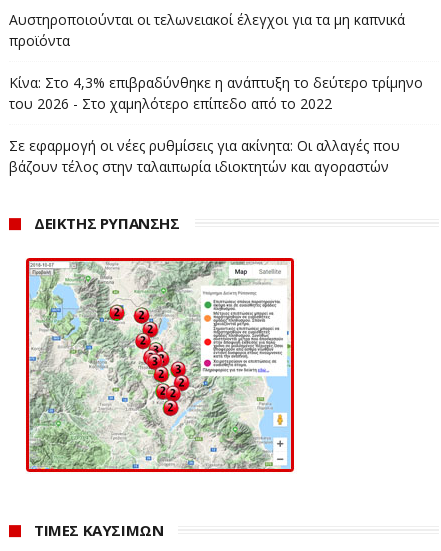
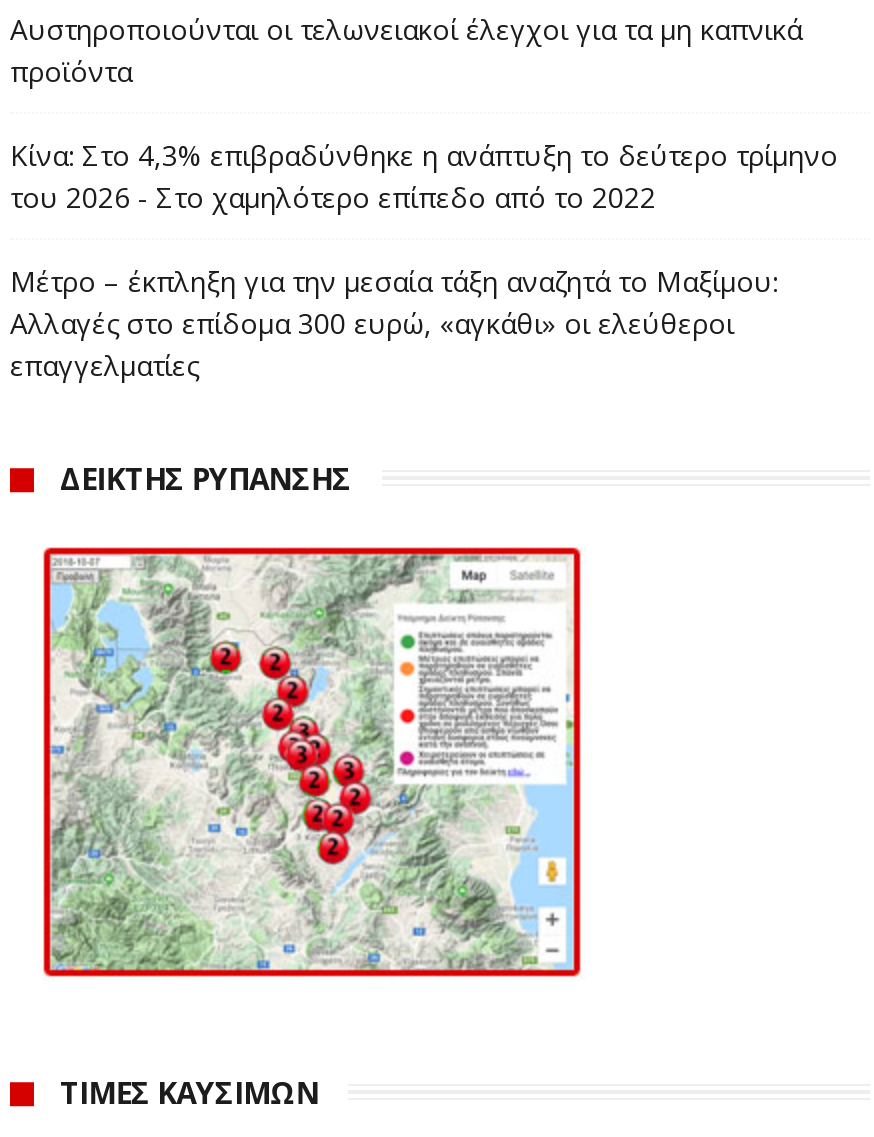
- Σε εφαρμογή οι νέες ρυθμίσεις για ακίνητα: Οι αλλαγές που
- βάζουν τέλος στην ταλαιπωρία ιδιοκτητών και αγοραστών
+ Μέτρο – έκπληξη για την μεσαία τάξη αναζητά το Μαξίμου:
+ Αλλαγές στο επίδομα 300 ευρώ, «αγκάθι» οι ελεύθεροι
+ επαγγελματίες
